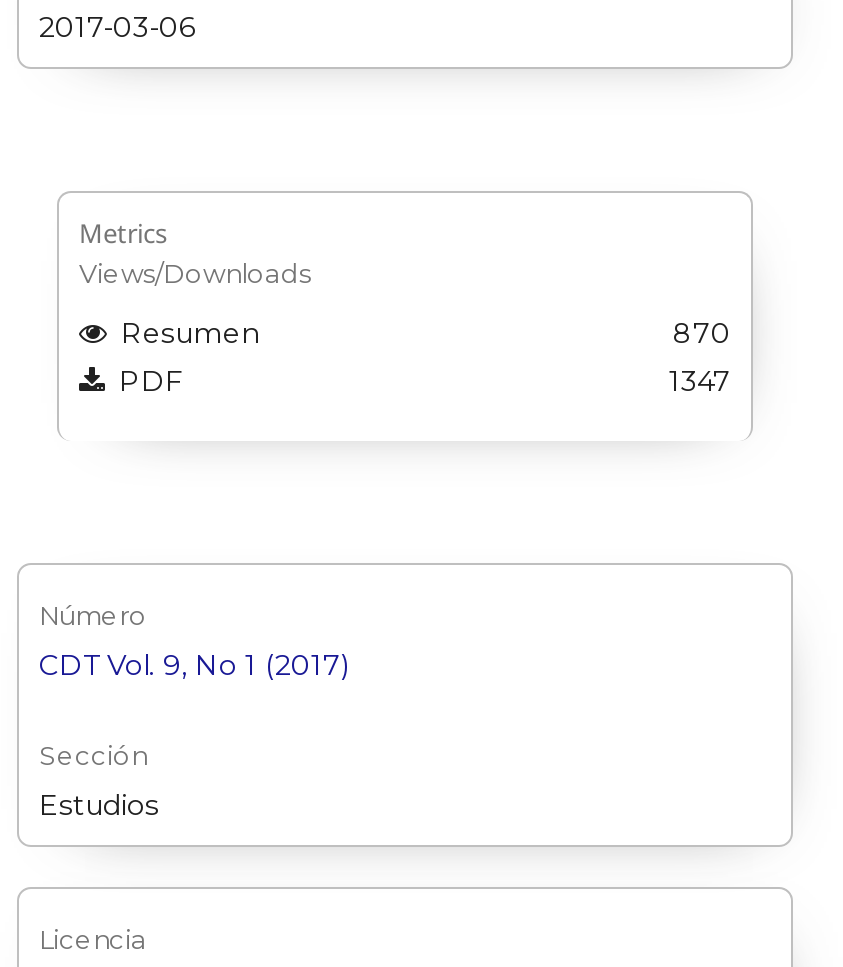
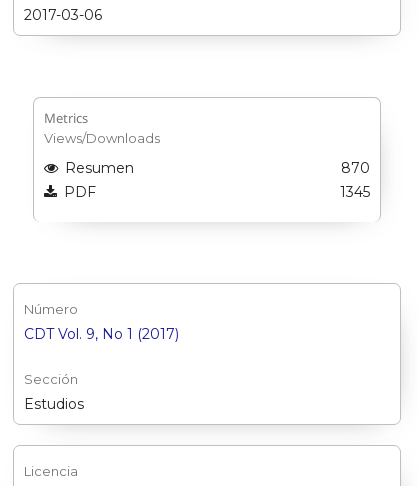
- 1347
+ 1345
